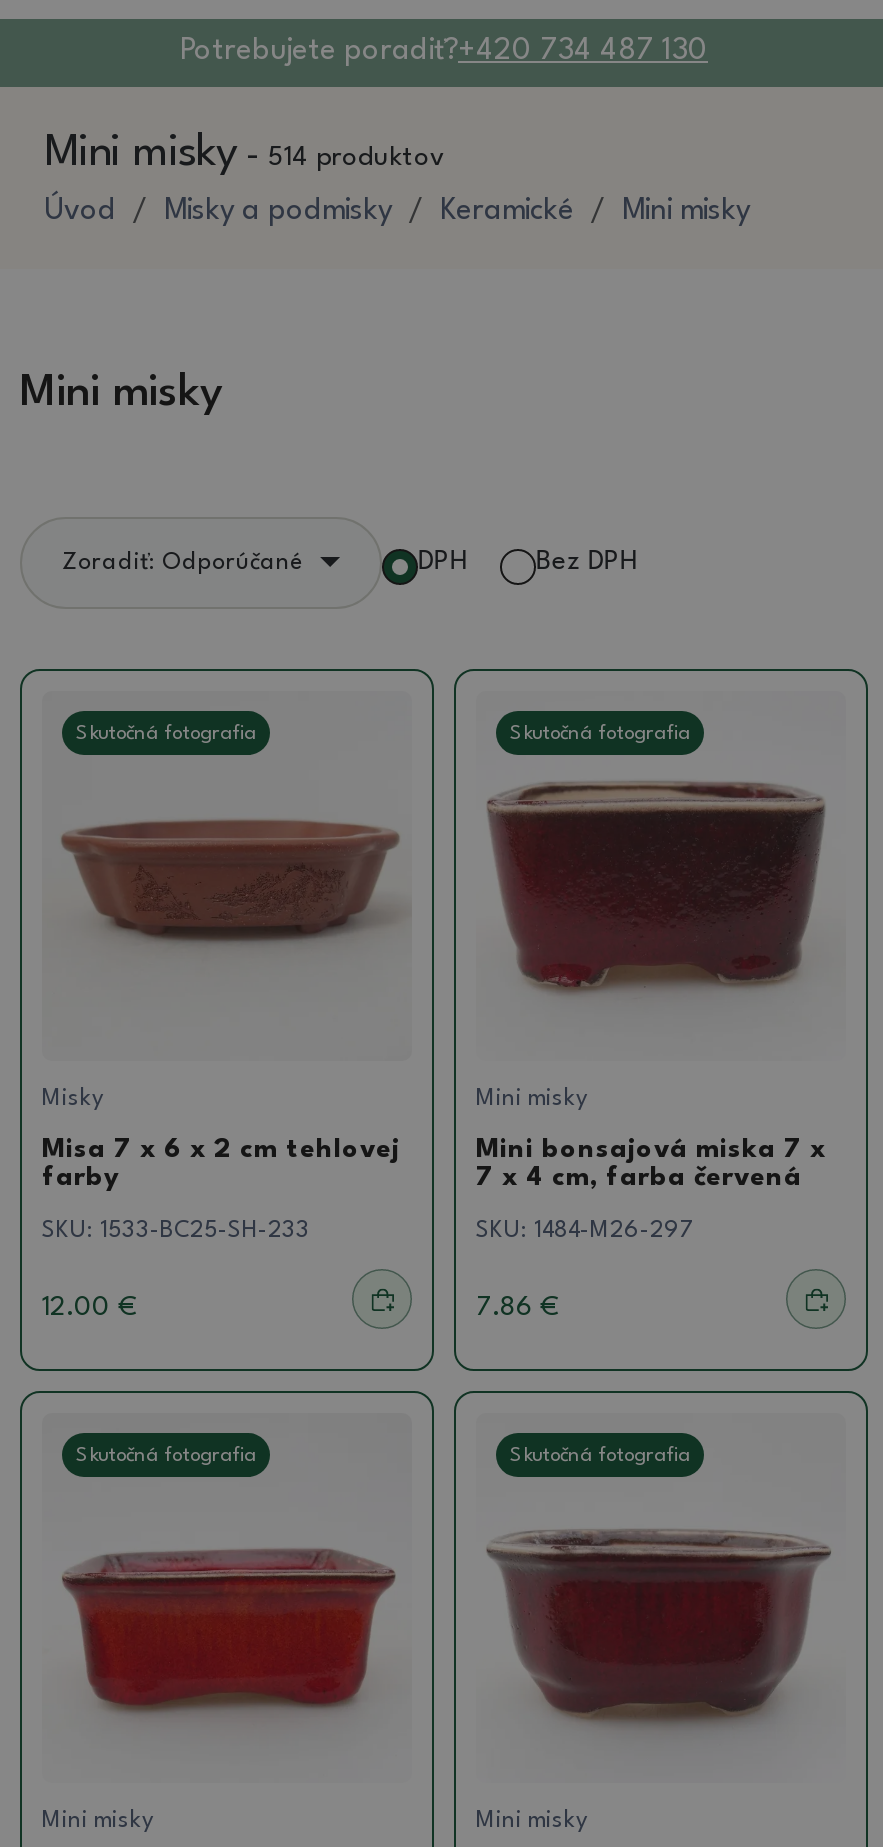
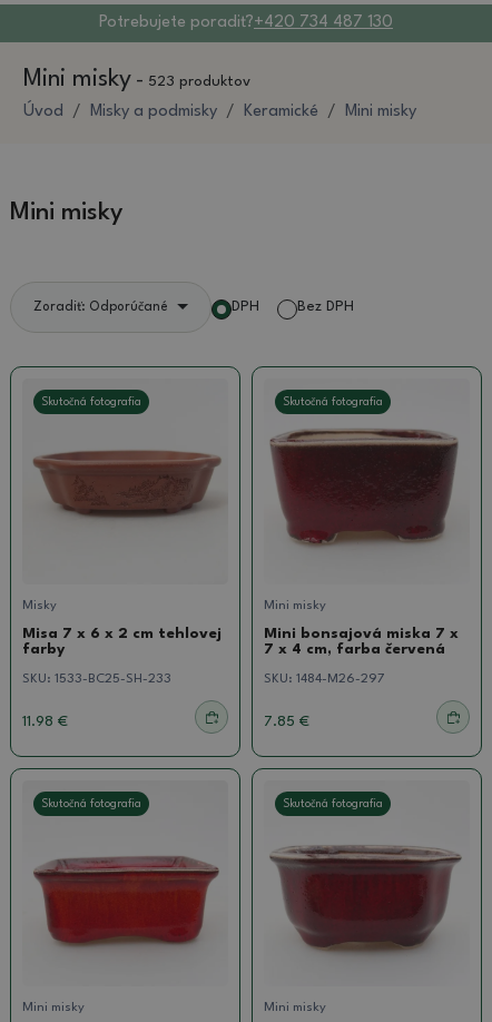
- Mini misky - 514 produktov
+ Mini misky - 523 produktov

- 12.00 €
+ 11.98 €

- 7.86 €
+ 7.85 €
